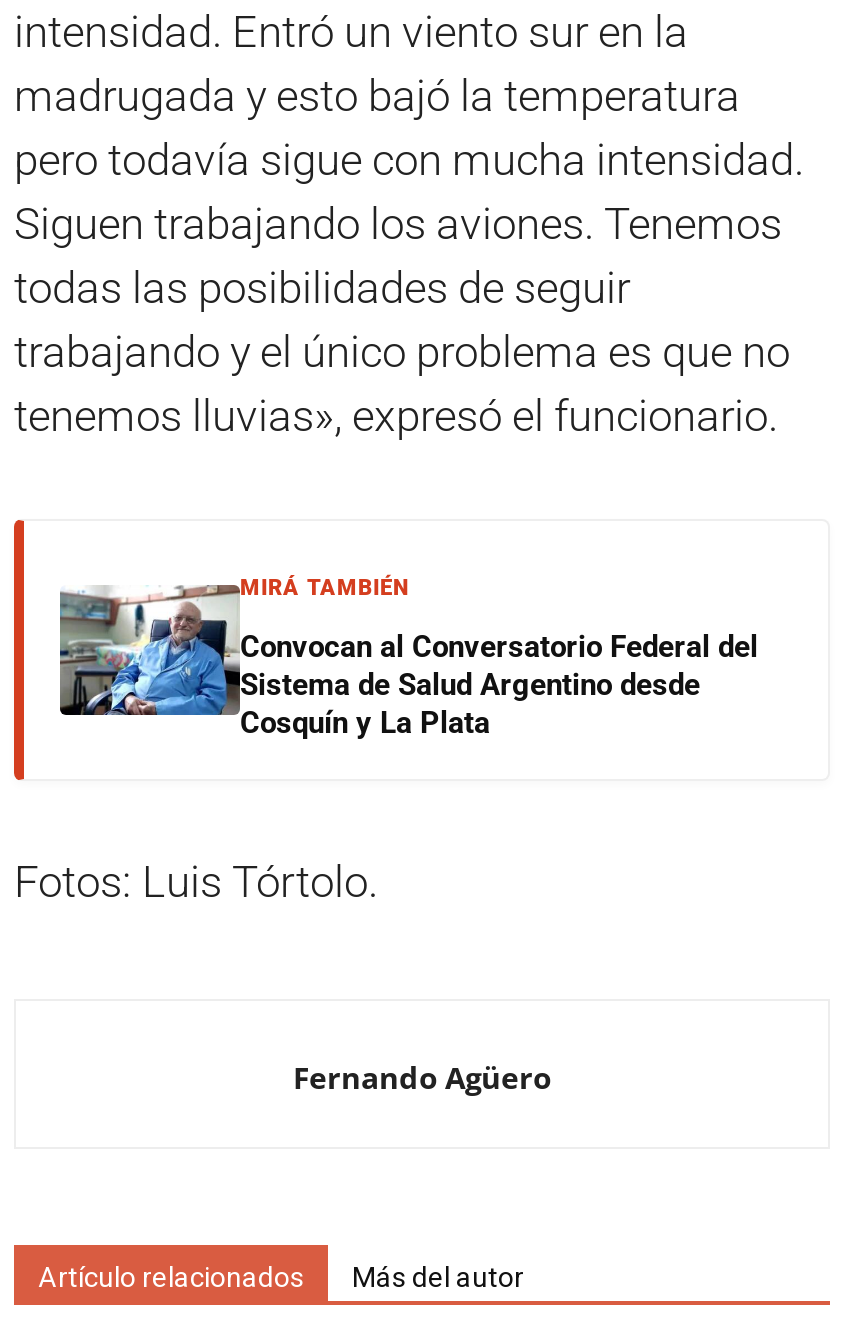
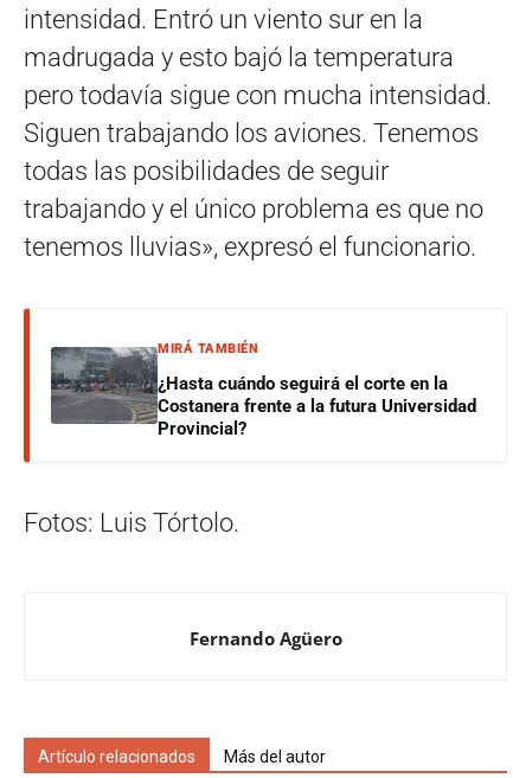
- [image]
- Convocan al Conversatorio Federal del
- Sistema de Salud Argentino desde
- Cosquín y La Plata
+ [image]
+ ¿Hasta cuándo seguirá el corte en la
+ Costanera frente a la futura Universidad
+ Provincial?
